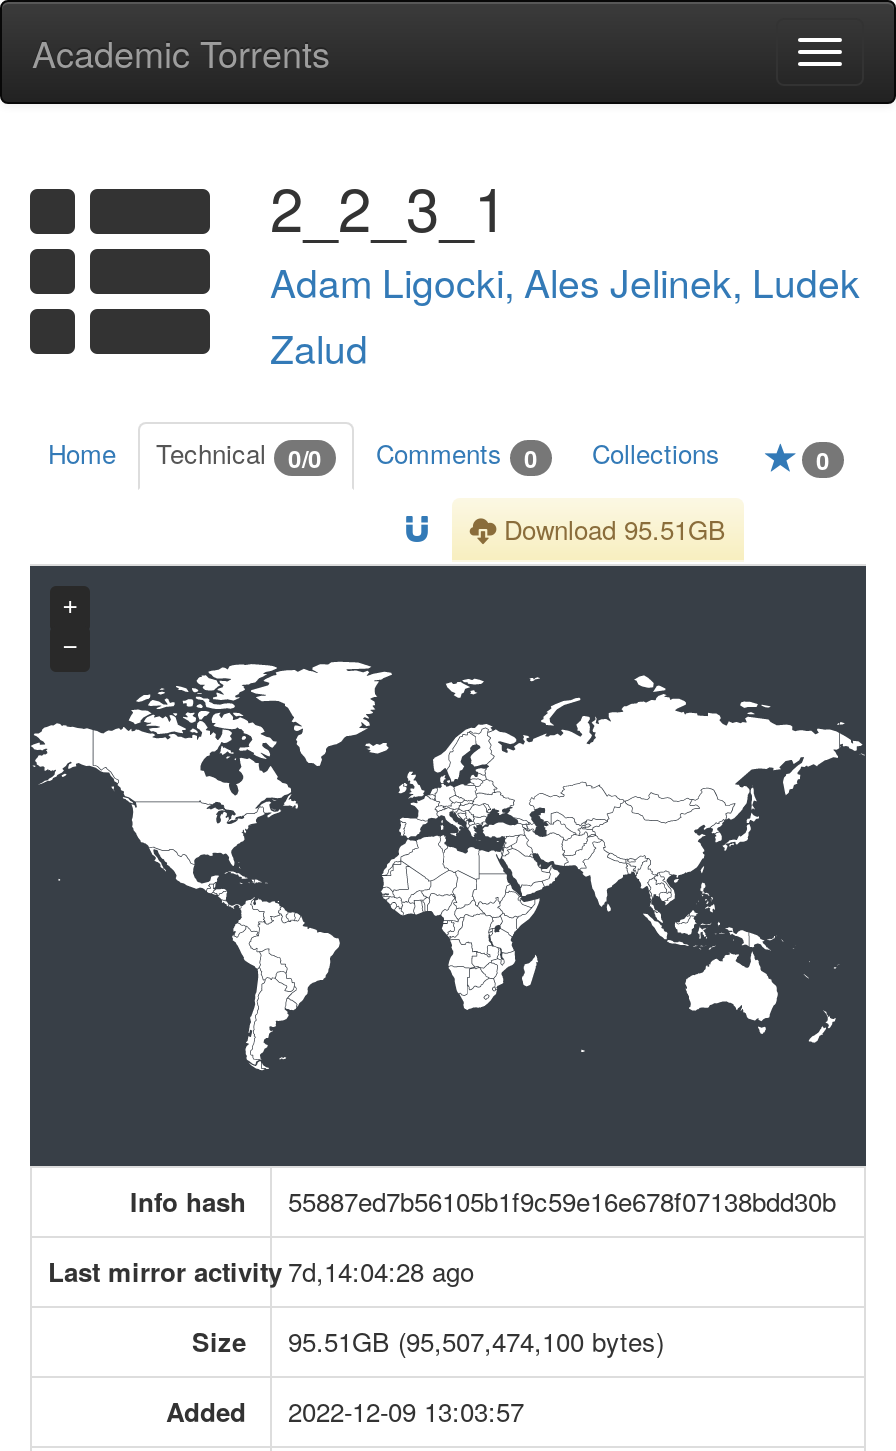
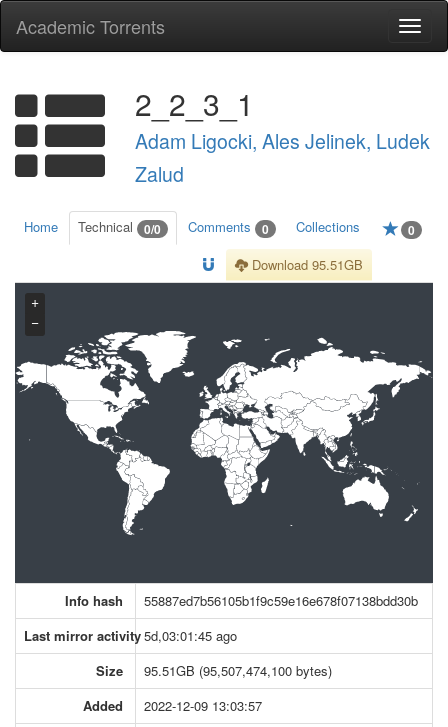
- Last mirror activity 7d,14:04:28 ago
+ Last mirror activity 5d,03:01:45 ago
